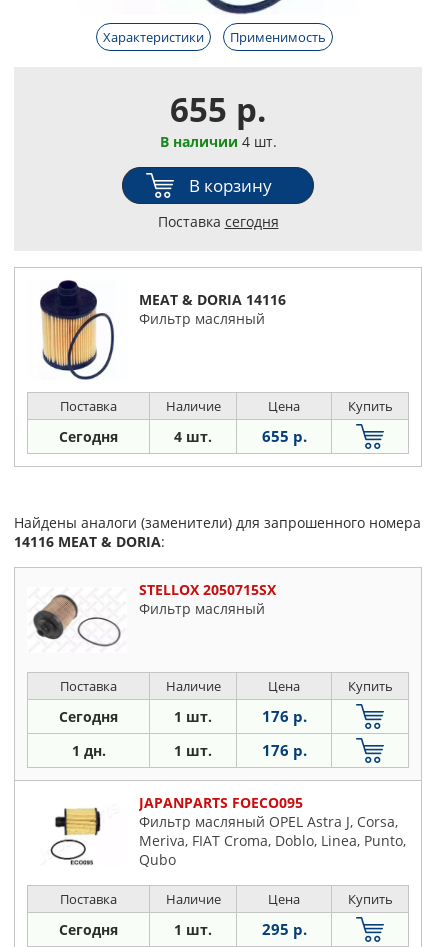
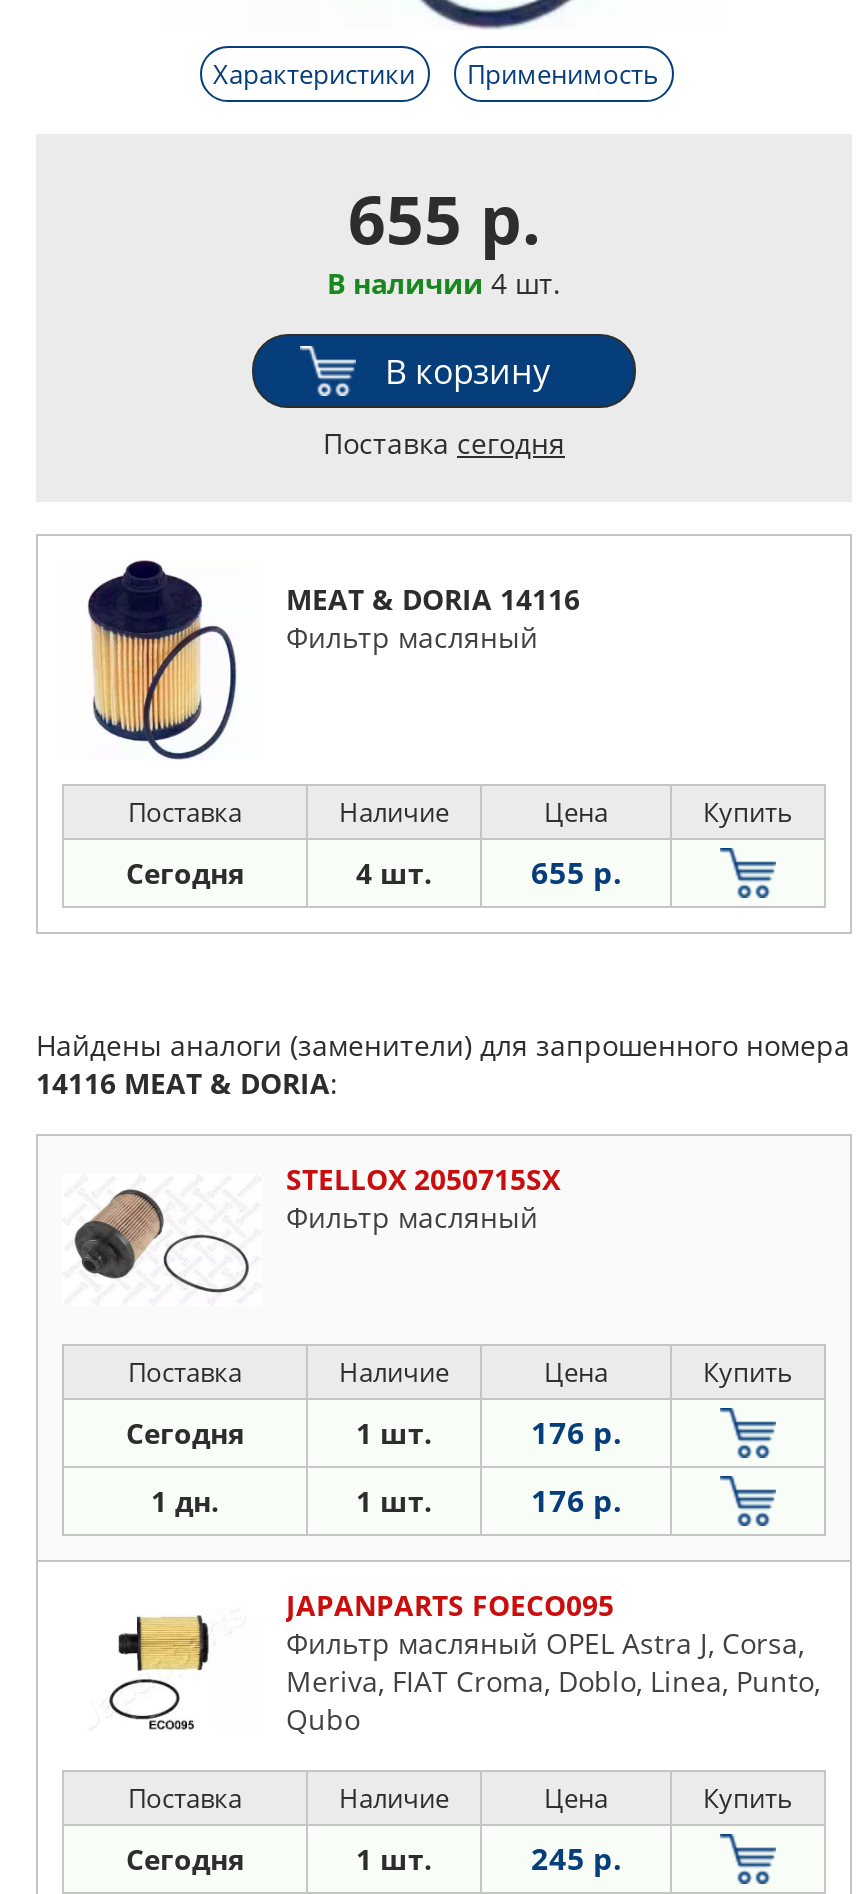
- 295 р.
+ 245 р.
